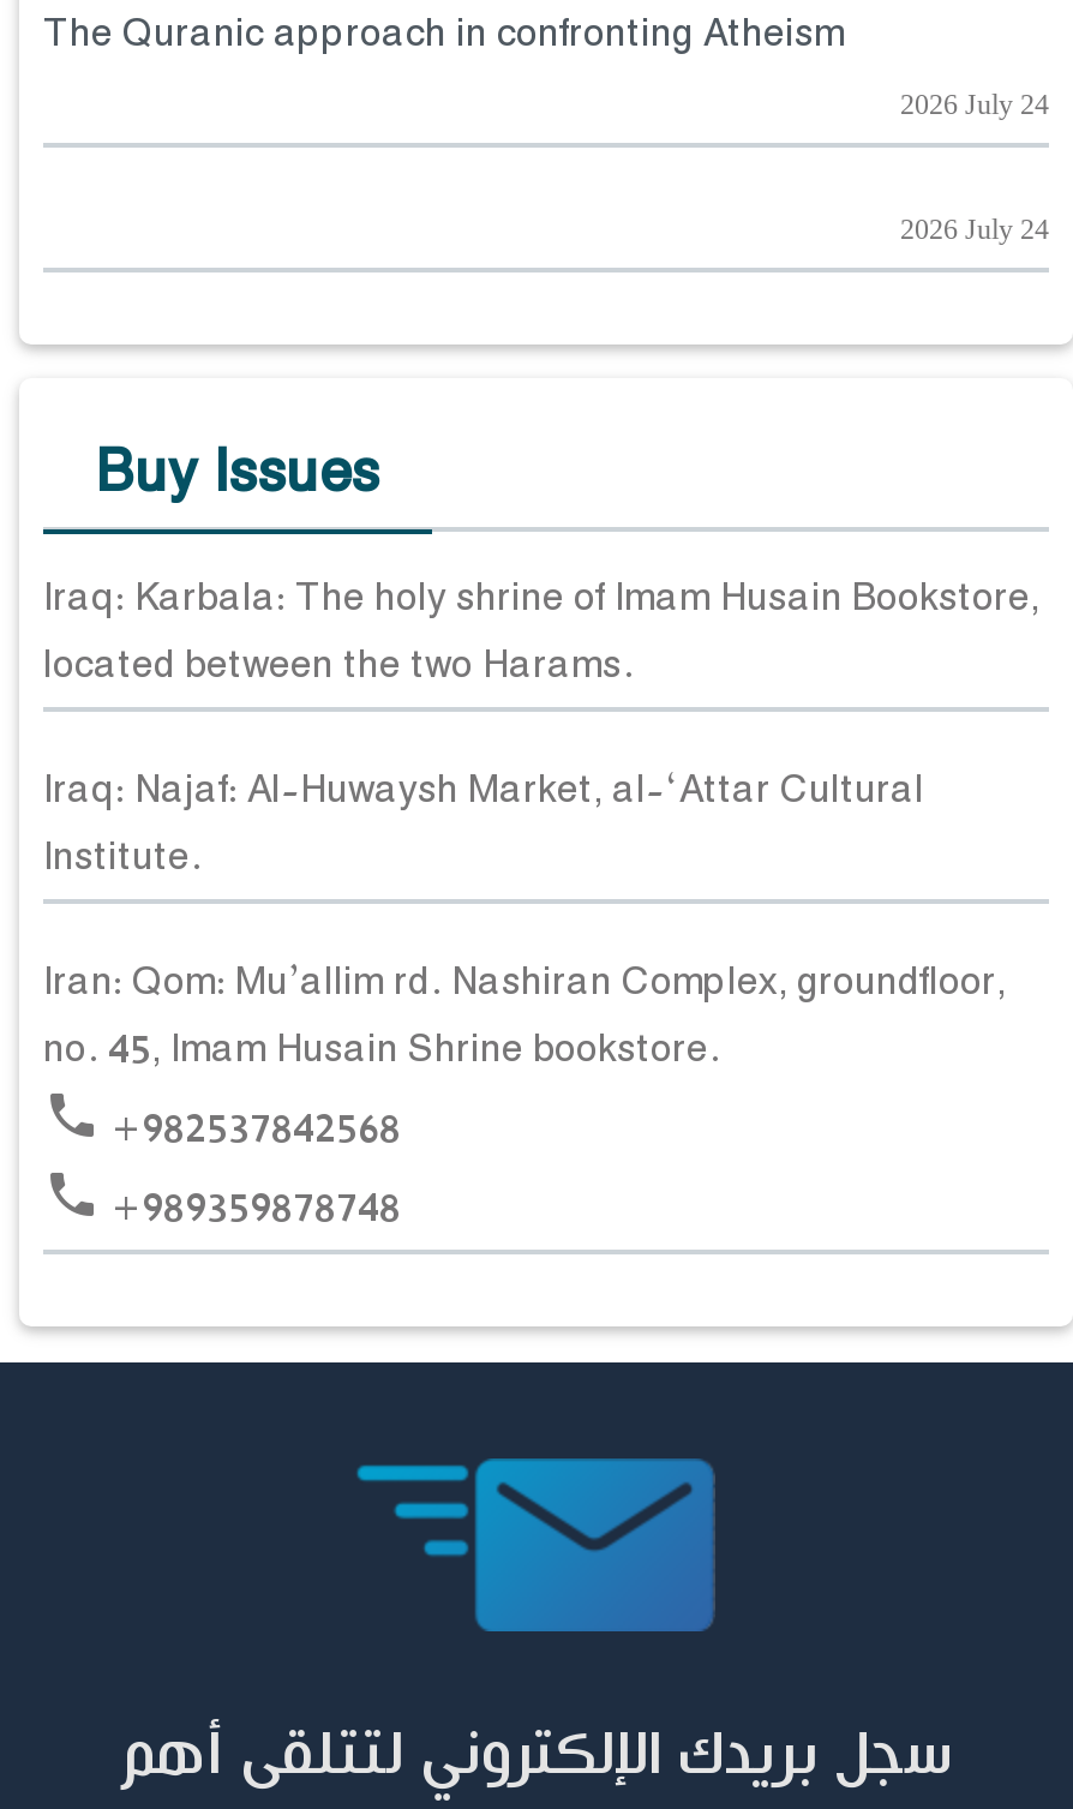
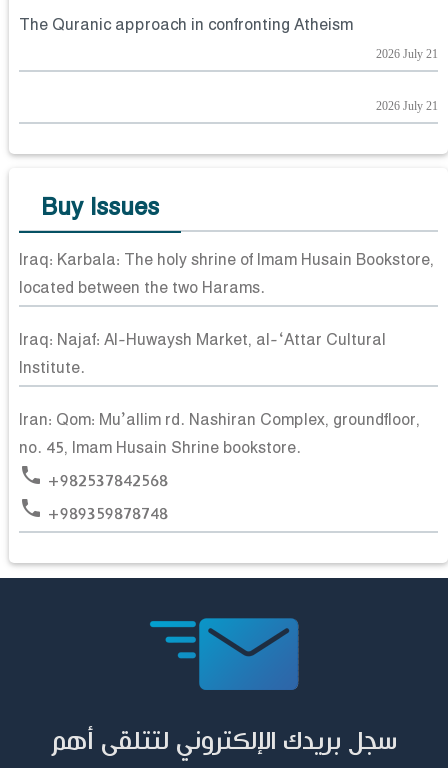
- 2026 July 24
+ 2026 July 21

- 2026 July 24
+ 2026 July 21
